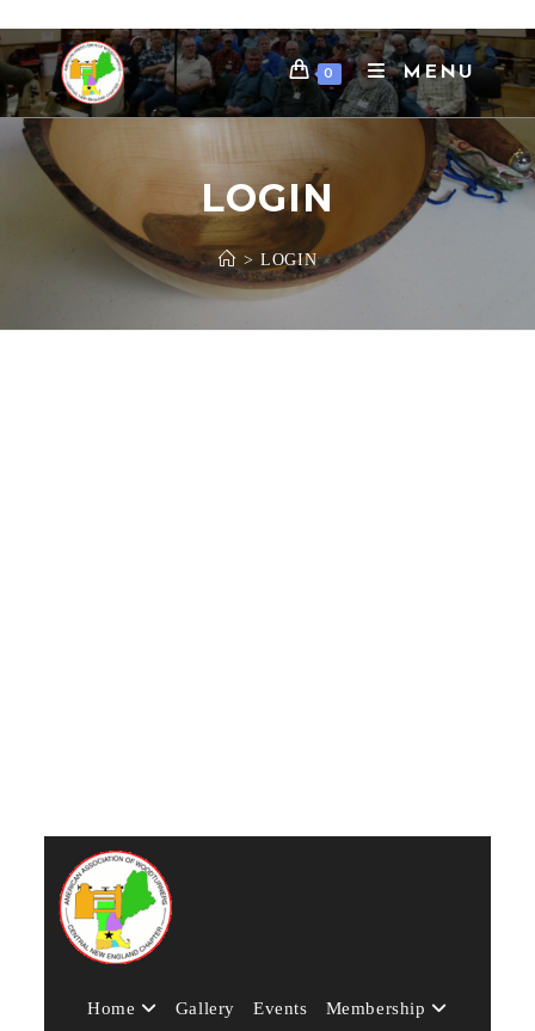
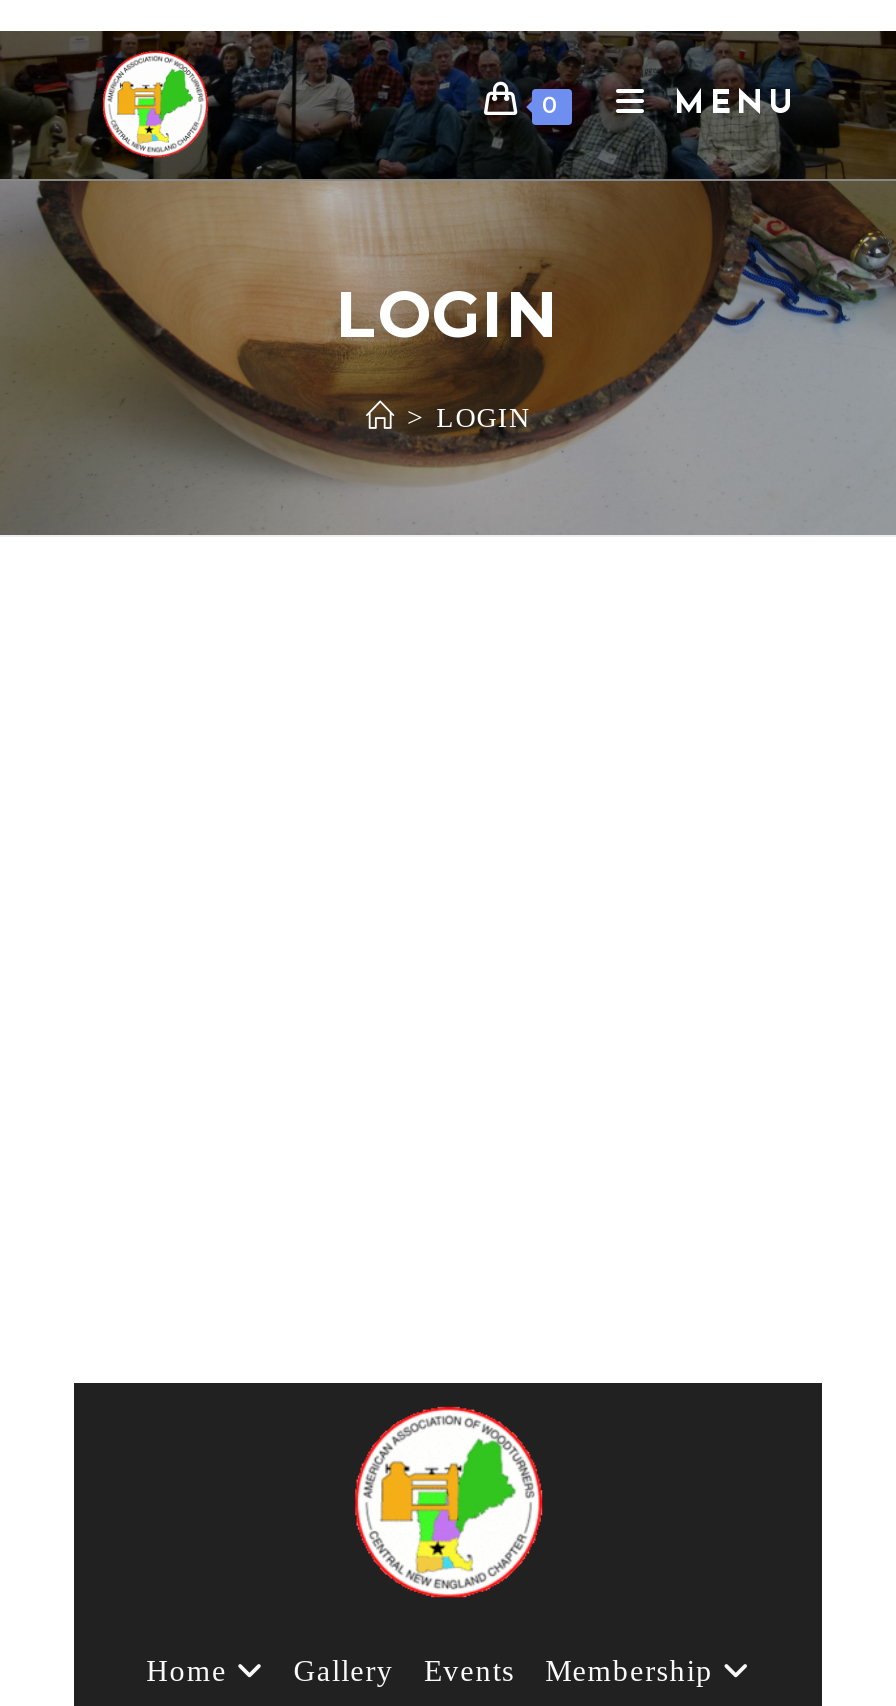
+ [image]

- [image]
